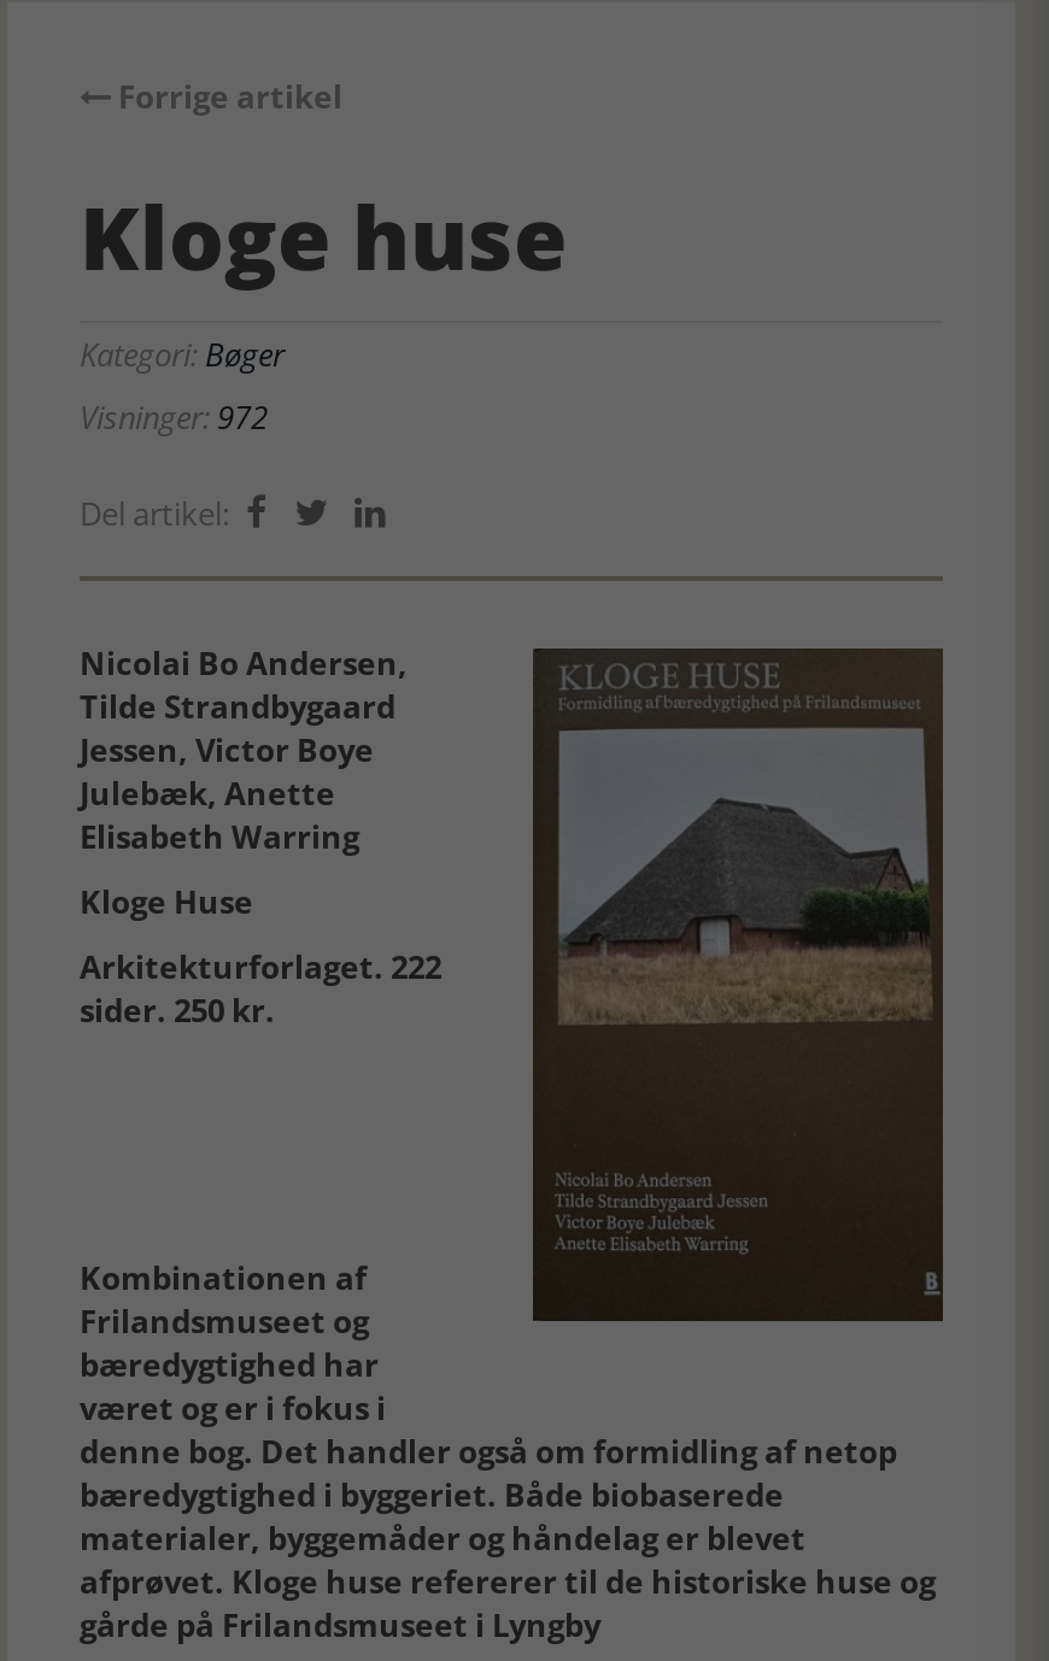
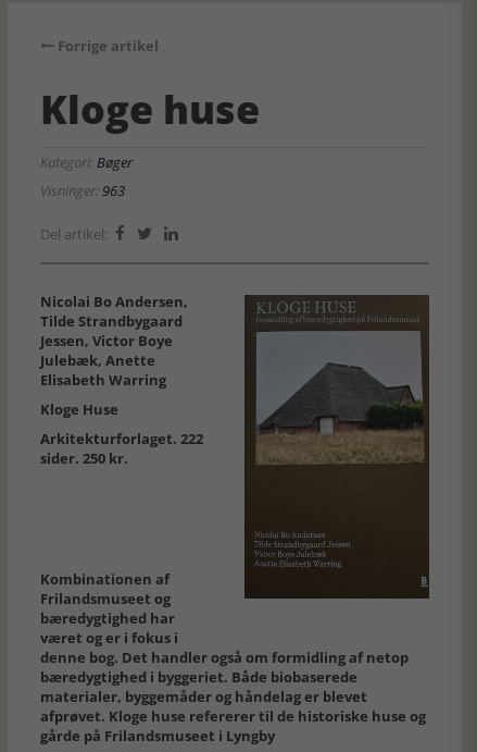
- Visninger: 972
+ Visninger: 963
